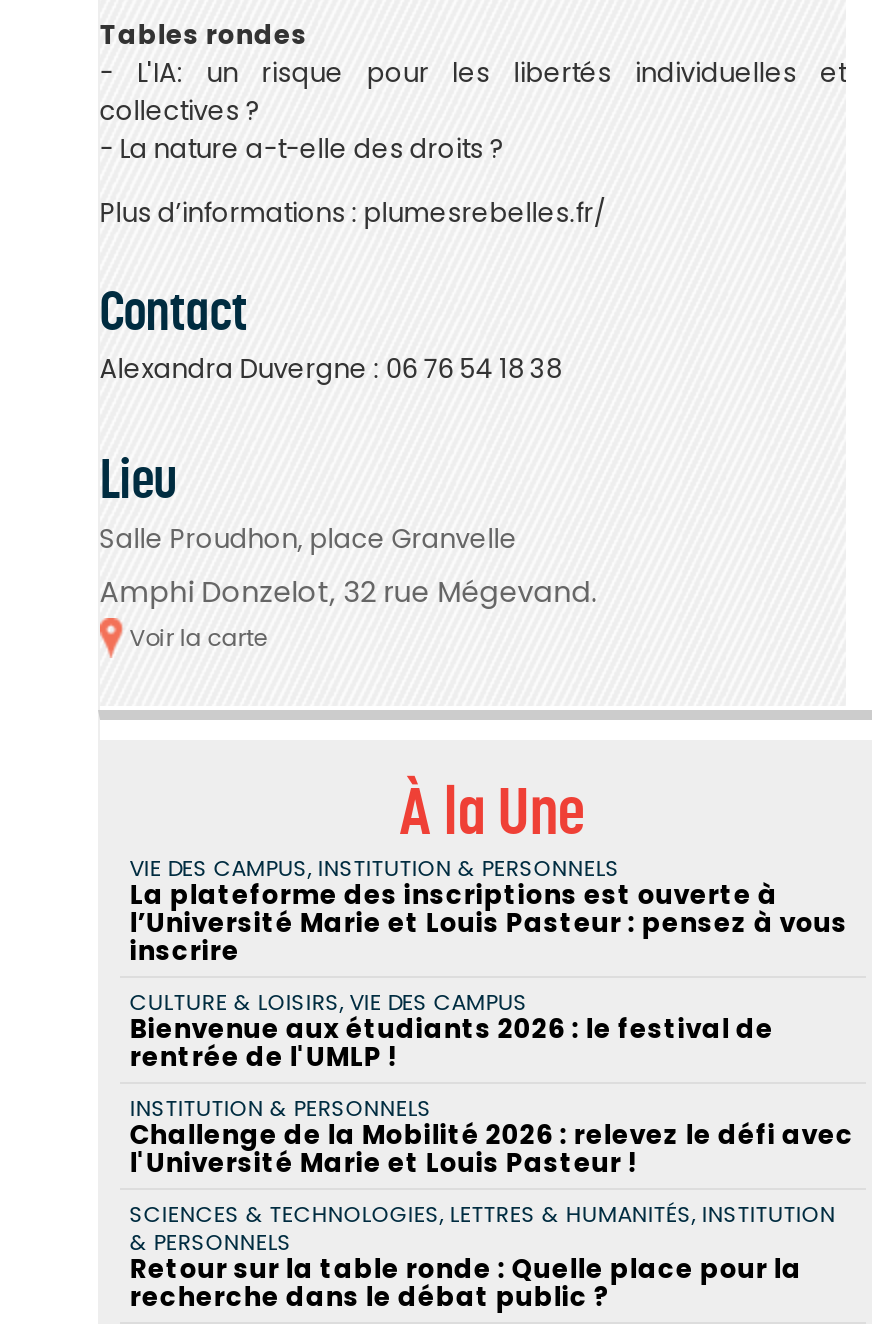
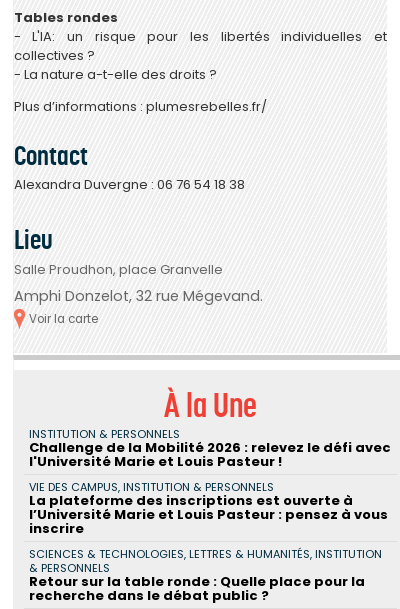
moved down: VIE DES CAMPUS, INSTITUTION & PERSONNELS | La plateforme des inscriptions est ouverte à | l’Université Marie et Louis Pasteur : pensez à vous | inscrire

- CULTURE & LOISIRS, VIE DES CAMPUS
- Bienvenue aux étudiants 2026 : le festival de
- rentrée de l'UMLP !

moved up: INSTITUTION & PERSONNELS | Challenge de la Mobilité 2026 : relevez le défi avec | l'Université Marie et Louis Pasteur !
